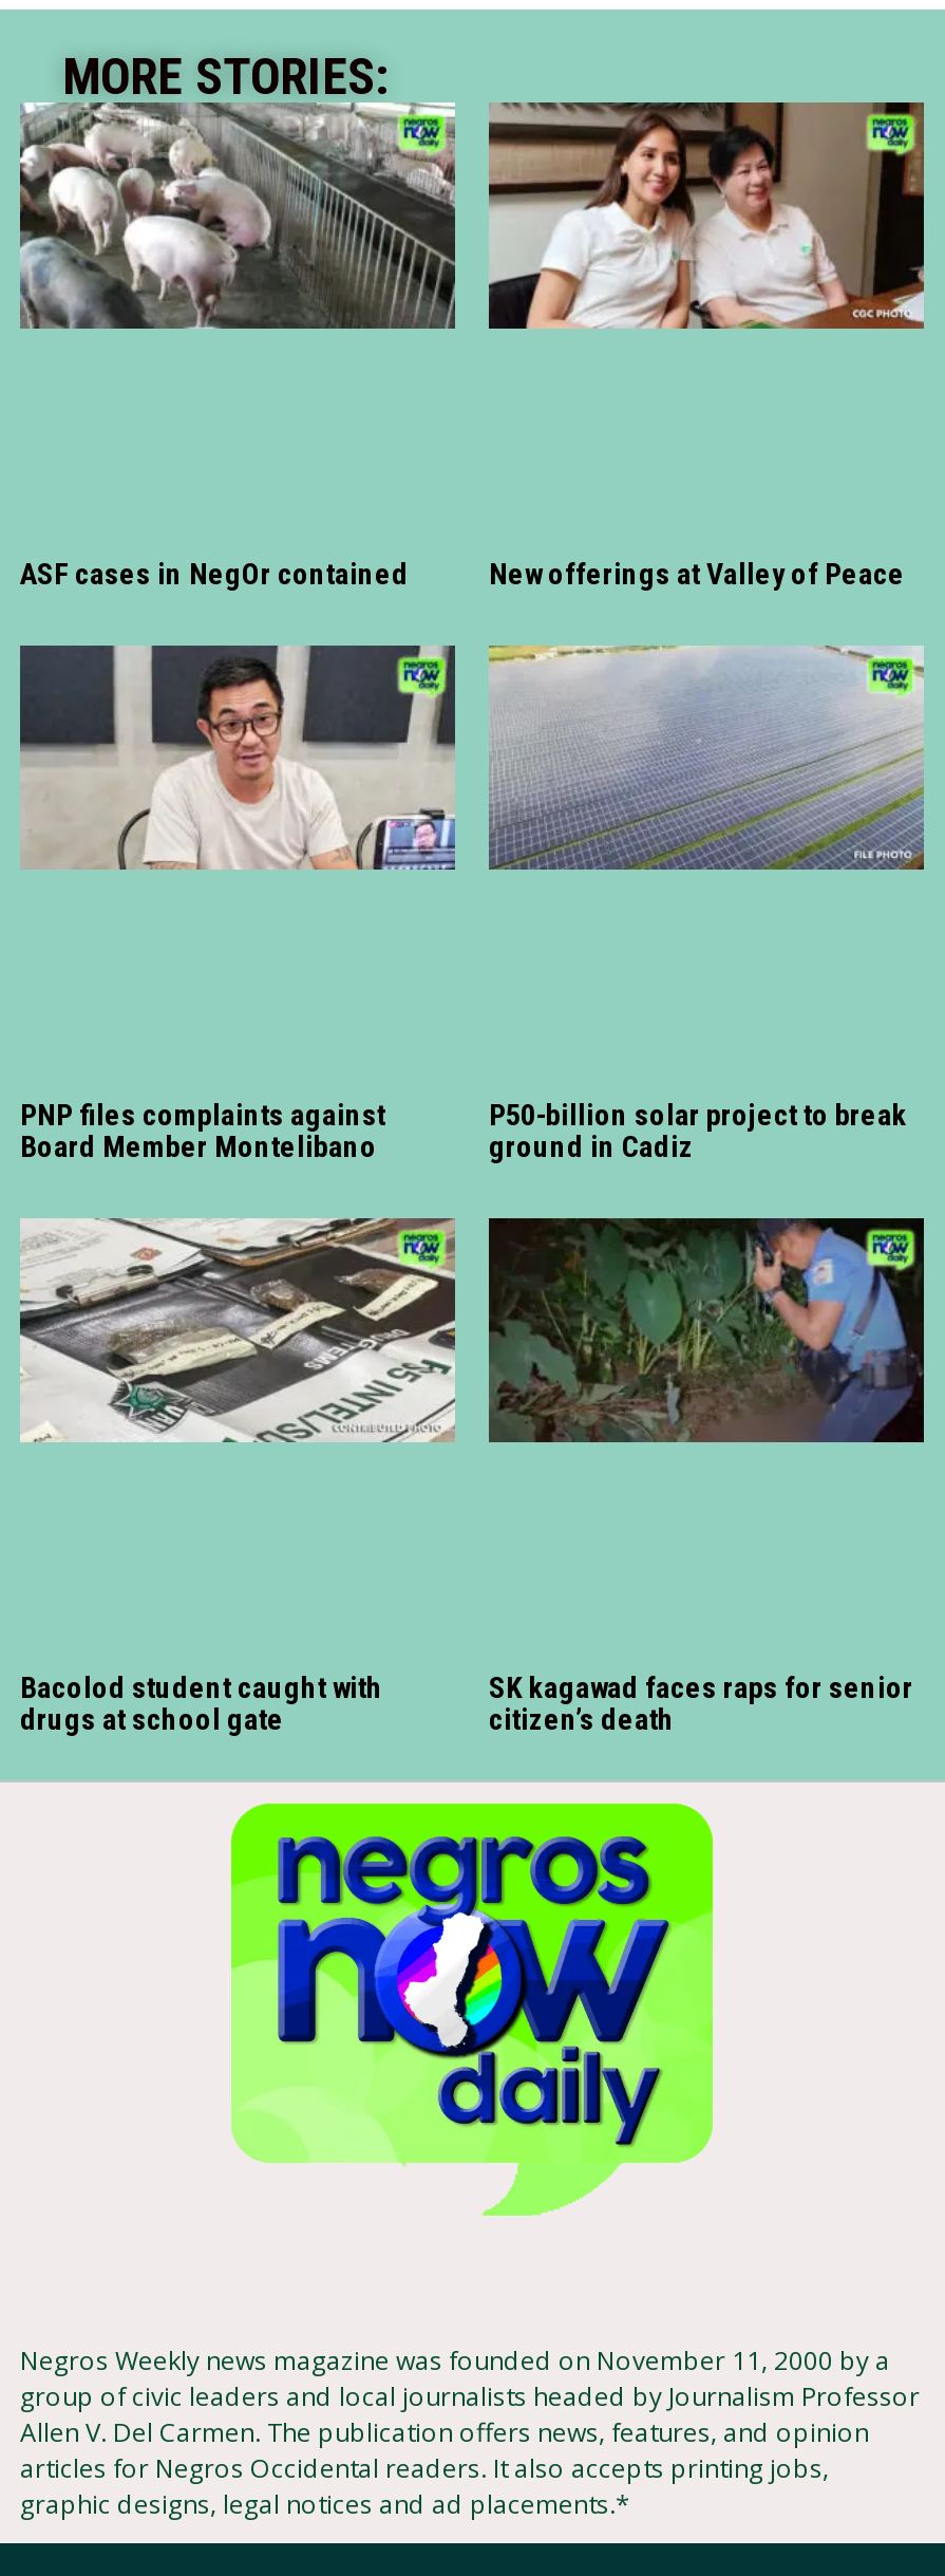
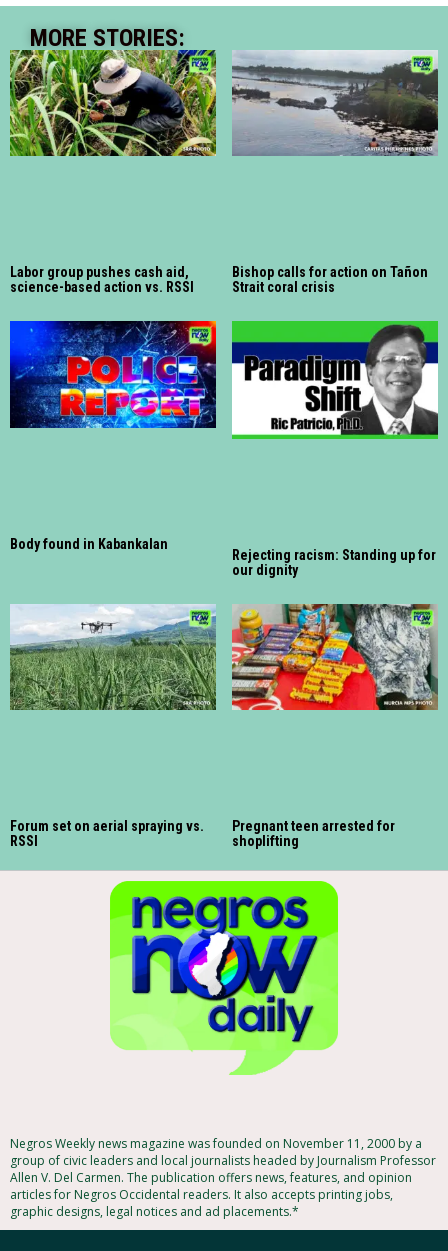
- [image]
+ [image]

- [image]
+ [image]

- ASF cases in NegOr contained
- New offerings at Valley of Peace
+ Labor group pushes cash aid,
+ science-based action vs. RSSI

- [image]
+ [image]

- [image]
+ [image]

- PNP files complaints against
- Board Member Montelibano
+ Bishop calls for action on Tañon
+ Strait coral crisis

- P50-billion solar project to break
- ground in Cadiz
+ Body found in Kabankalan
+ Rejecting racism: Standing up for
+ our dignity

- [image]
+ [image]

- [image]
+ [image]

- Bacolod student caught with
- drugs at school gate
+ Forum set on aerial spraying vs.
+ RSSI

- SK kagawad faces raps for senior
- citizen’s death
+ Pregnant teen arrested for
+ shoplifting
